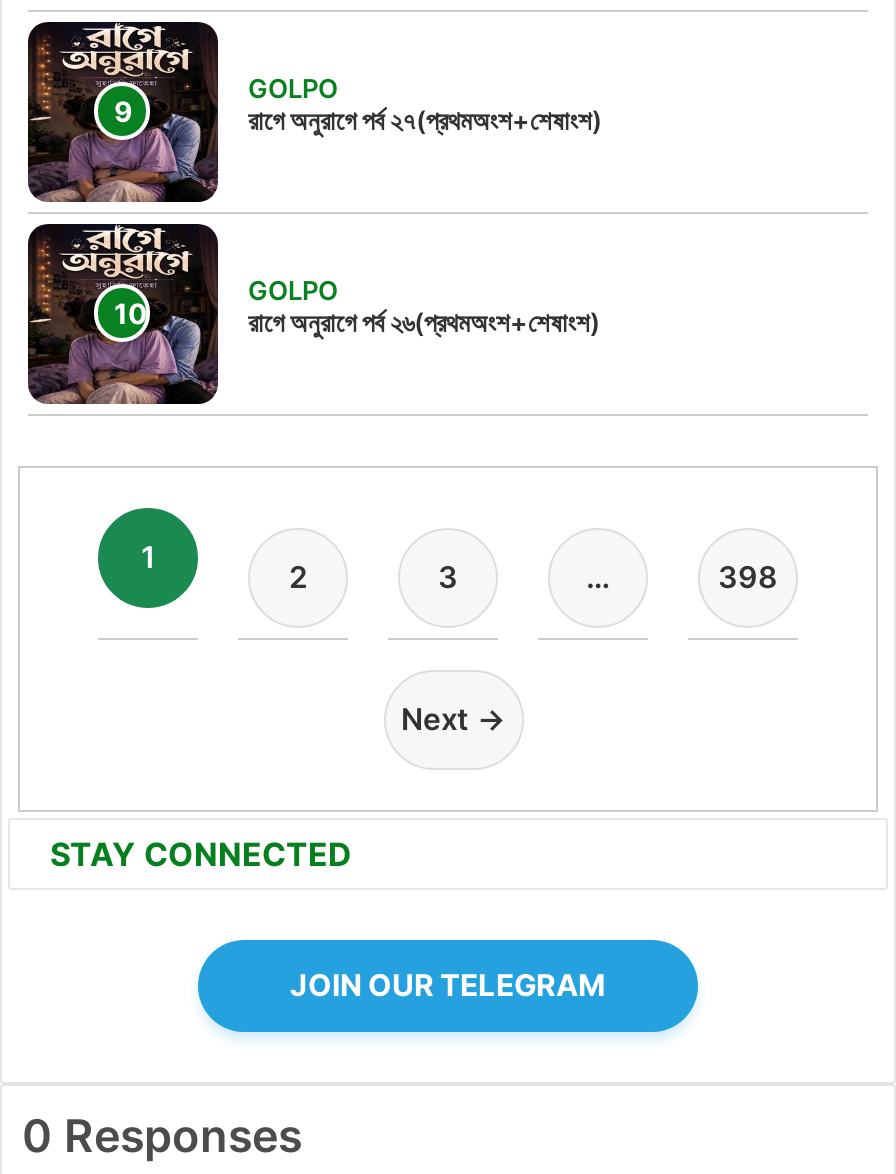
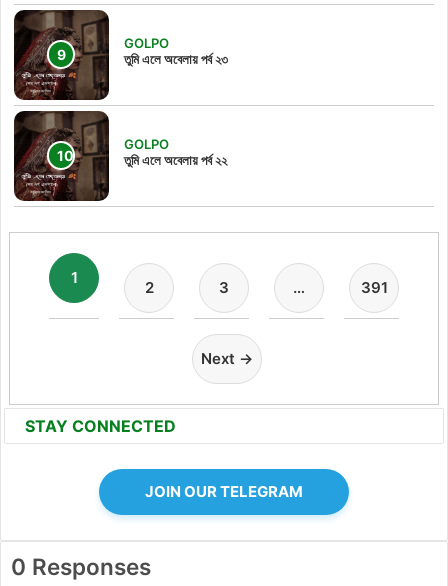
- [image]
- রাগে অনুরাগে পর্ব ২৭(প্রথমঅংশ+শেষাংশ)
+ [image]
+ তুমি এলে অবেলায় পর্ব ২৩

- [image]
- রাগে অনুরাগে পর্ব ২৬(প্রথমঅংশ+শেষাংশ)
+ [image]
+ তুমি এলে অবেলায় পর্ব ২২

- 398
+ 391
